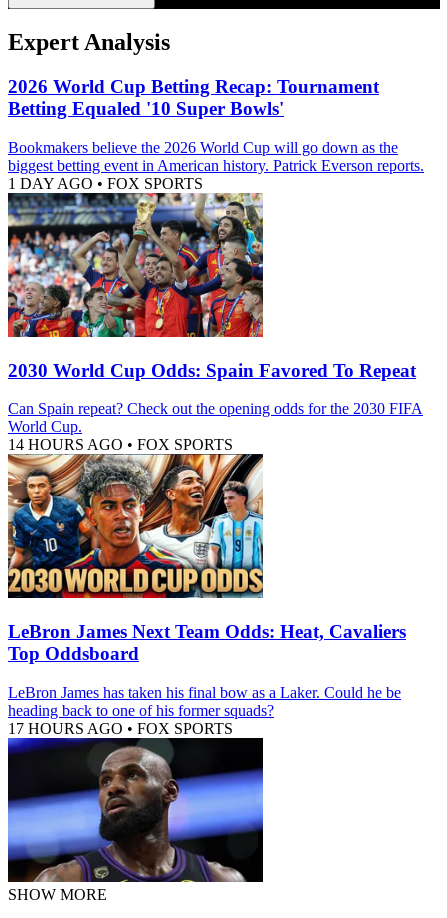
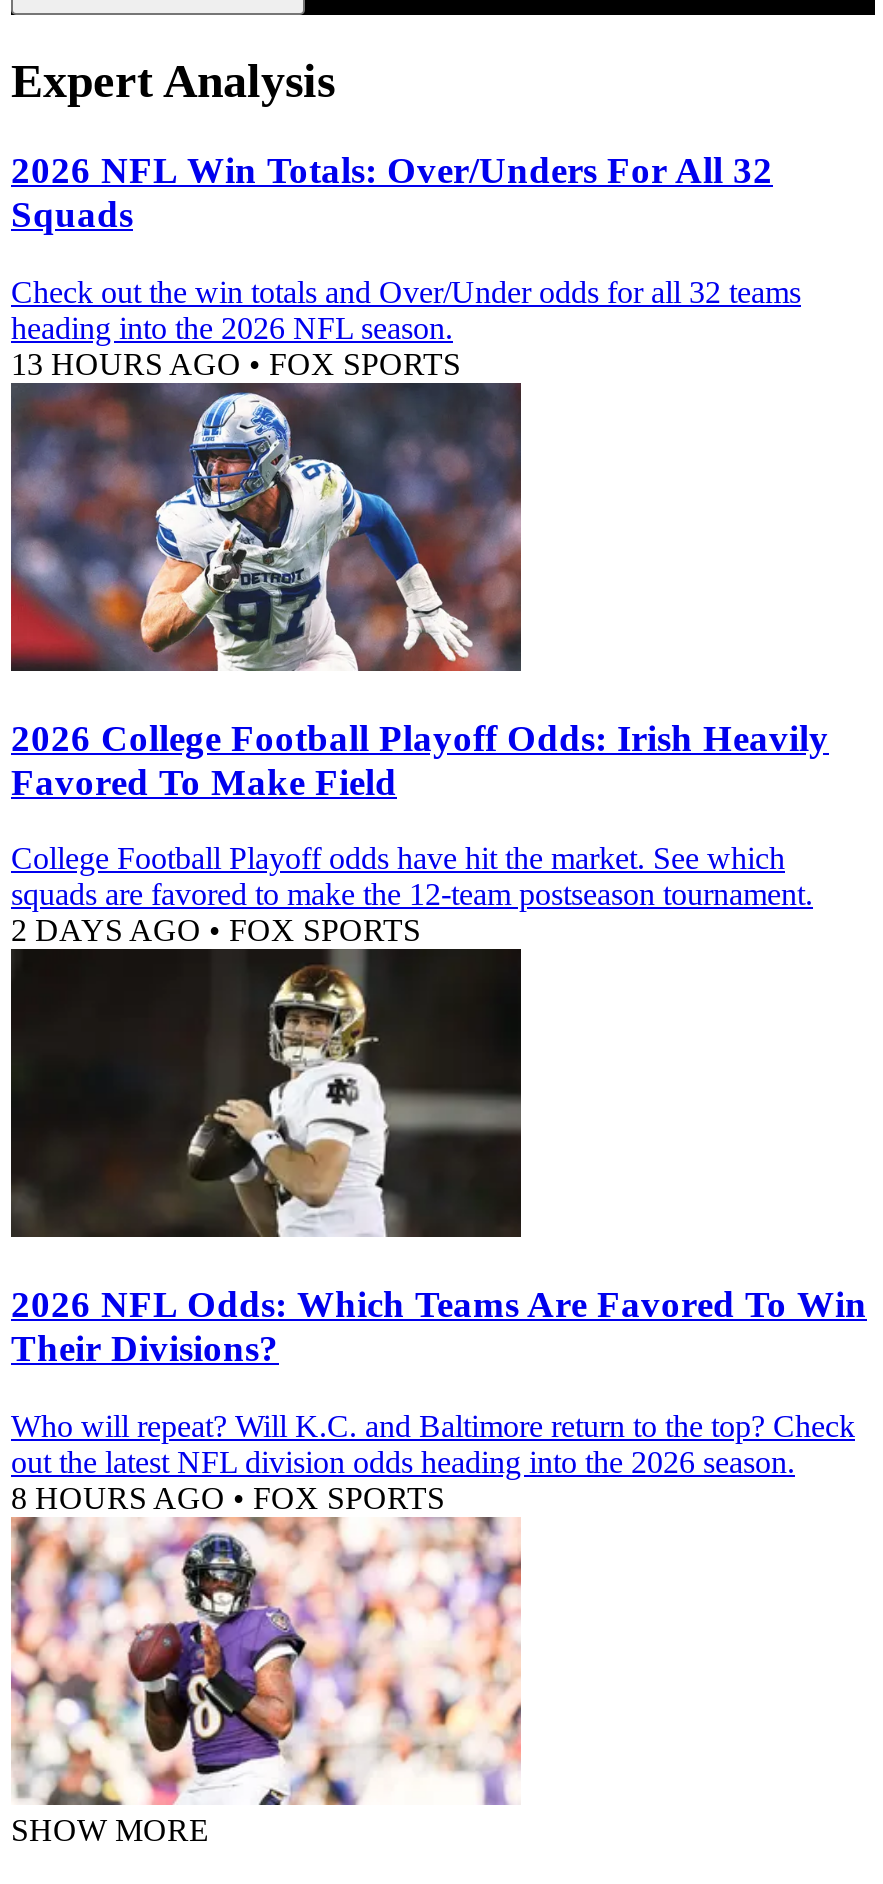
- 2026 World Cup Betting Recap: Tournament
- Betting Equaled '10 Super Bowls'
+ 2026 NFL Win Totals: Over/Unders For All 32
+ Squads

- Bookmakers believe the 2026 World Cup will go down as the
- biggest betting event in American history. Patrick Everson reports.
- 1 DAY AGO • FOX SPORTS
+ Check out the win totals and Over/Under odds for all 32 teams
+ heading into the 2026 NFL season.
+ 13 HOURS AGO • FOX SPORTS

- [image]
- 2030 World Cup Odds: Spain Favored To Repeat
+ [image]
+ 2026 College Football Playoff Odds: Irish Heavily
+ Favored To Make Field

- Can Spain repeat? Check out the opening odds for the 2030 FIFA
- World Cup.
- 14 HOURS AGO • FOX SPORTS
+ College Football Playoff odds have hit the market. See which
+ squads are favored to make the 12-team postseason tournament.
+ 2 DAYS AGO • FOX SPORTS

- [image]
- LeBron James Next Team Odds: Heat, Cavaliers
- Top Oddsboard
+ [image]
+ 2026 NFL Odds: Which Teams Are Favored To Win
+ Their Divisions?

- LeBron James has taken his final bow as a Laker. Could he be
- heading back to one of his former squads?
- 17 HOURS AGO • FOX SPORTS
+ Who will repeat? Will K.C. and Baltimore return to the top? Check
+ out the latest NFL division odds heading into the 2026 season.
+ 8 HOURS AGO • FOX SPORTS

- [image]
+ [image]
